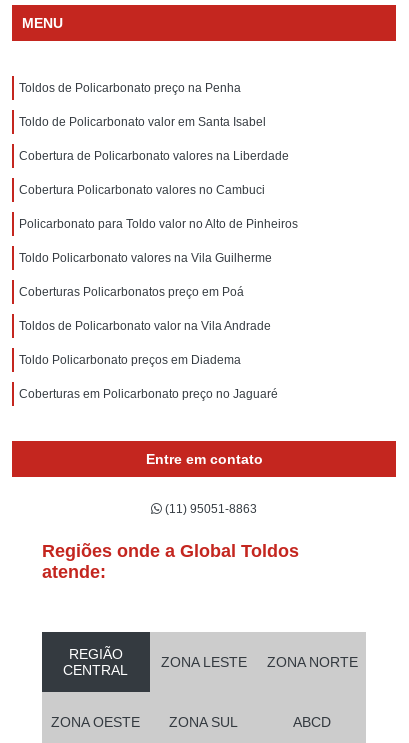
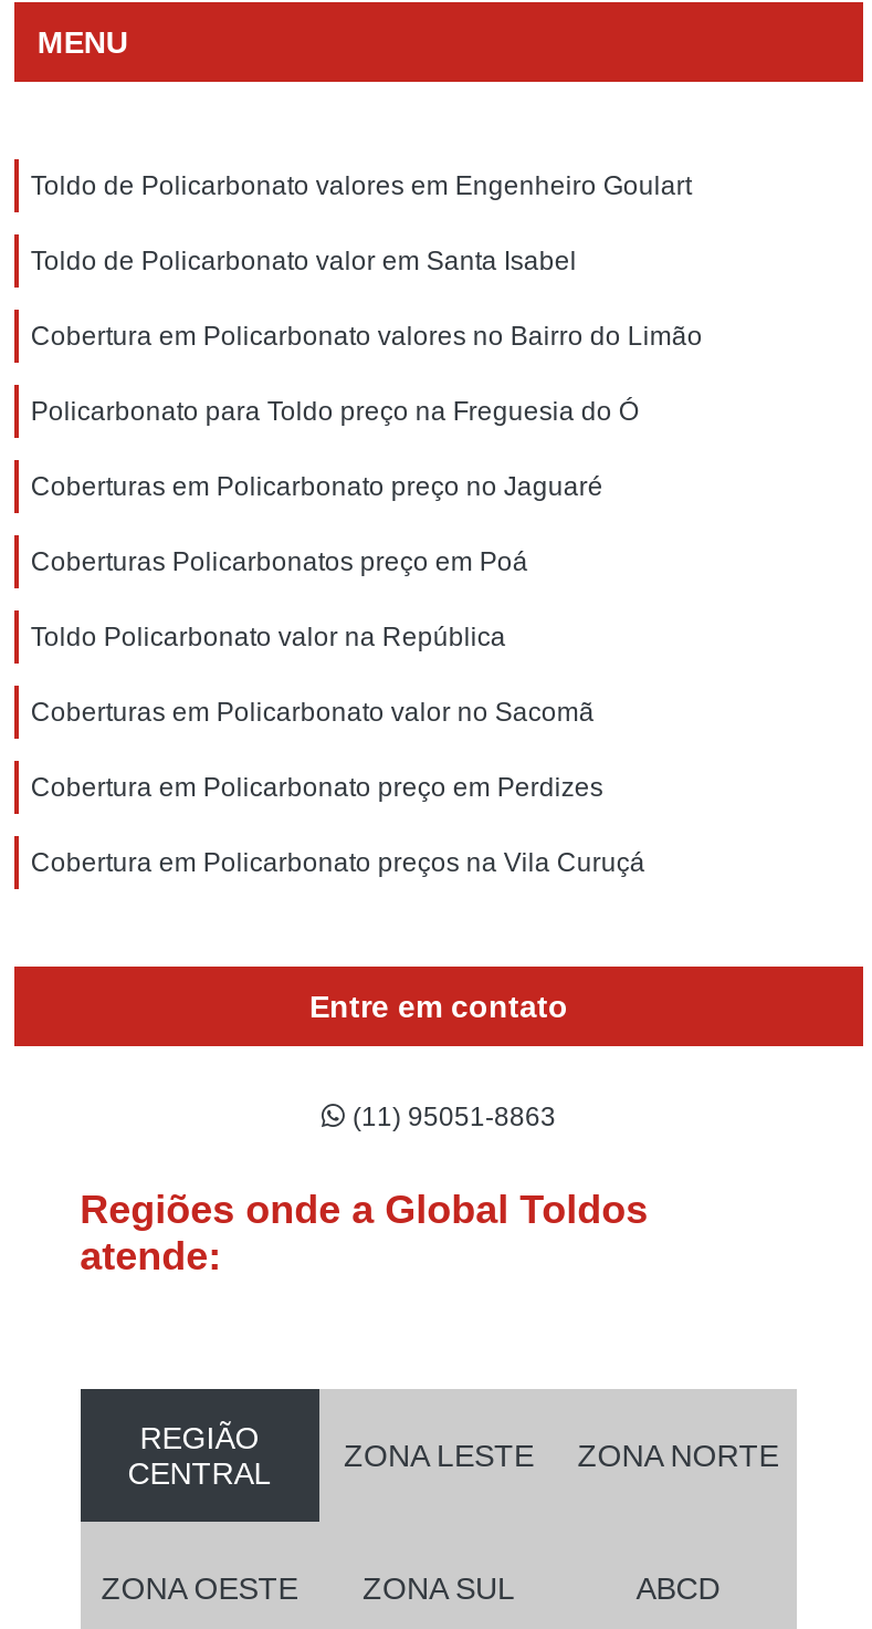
- Toldos de Policarbonato preço na Penha
+ Toldo de Policarbonato valores em Engenheiro Goulart

- Cobertura de Policarbonato valores na Liberdade
- Cobertura Policarbonato valores no Cambuci
- Policarbonato para Toldo valor no Alto de Pinheiros
- Toldo Policarbonato valores na Vila Guilherme
+ Cobertura em Policarbonato valores no Bairro do Limão
+ Policarbonato para Toldo preço na Freguesia do Ó

moved up: Coberturas Policarbonatos preço em Poá

- Toldos de Policarbonato valor na Vila Andrade
- Toldo Policarbonato preços em Diadema
+ Toldo Policarbonato valor na República
+ Coberturas em Policarbonato valor no Sacomã
+ Cobertura em Policarbonato preço em Perdizes
+ Cobertura em Policarbonato preços na Vila Curuçá

moved up: Coberturas em Policarbonato preço no Jaguaré
